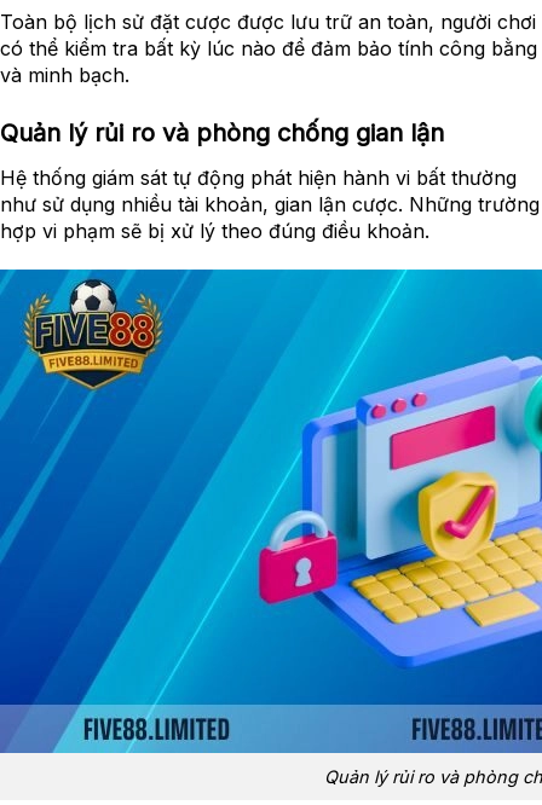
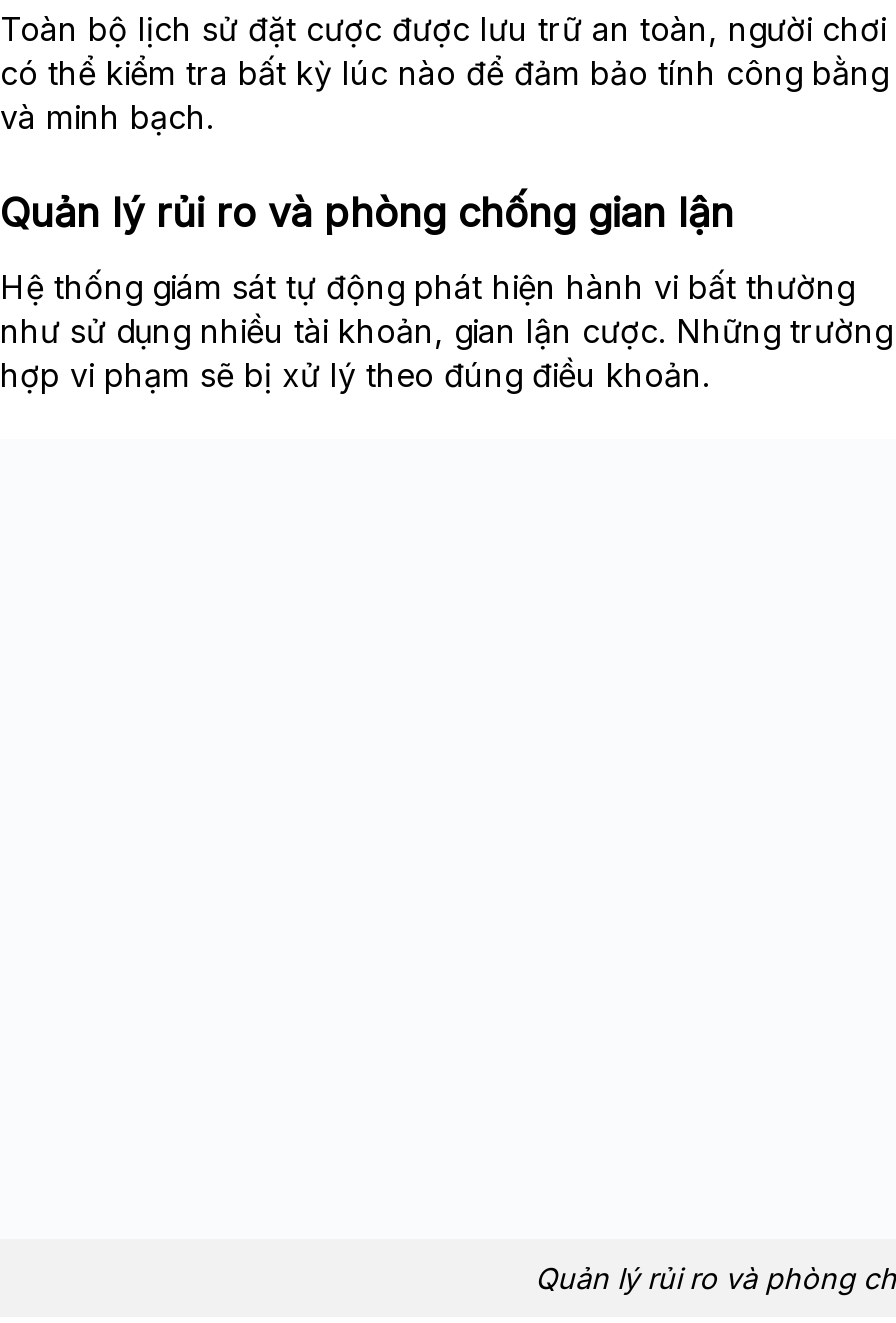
- [image]
